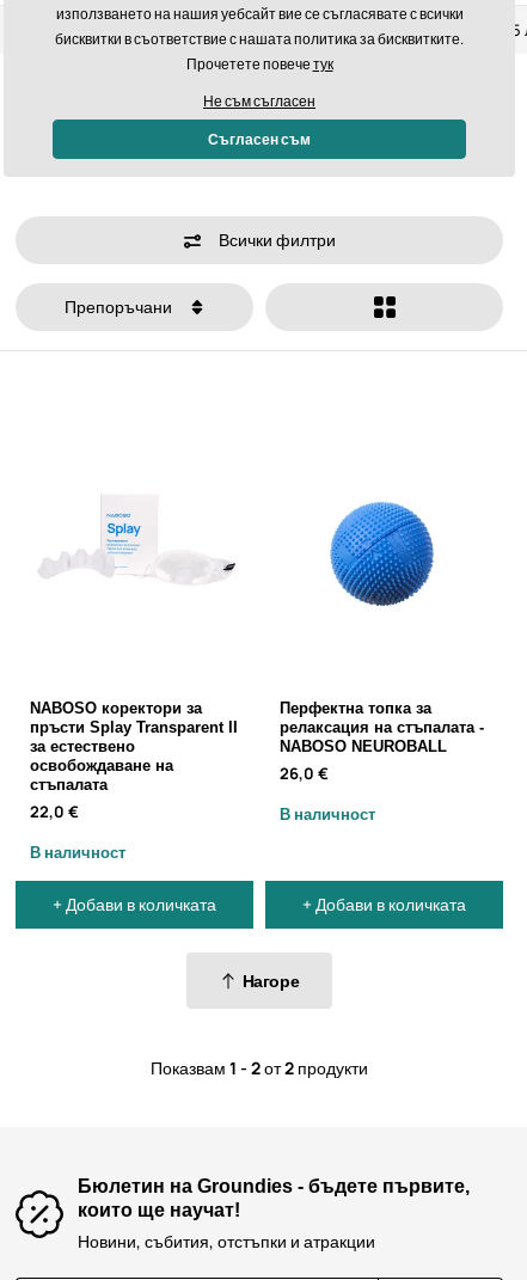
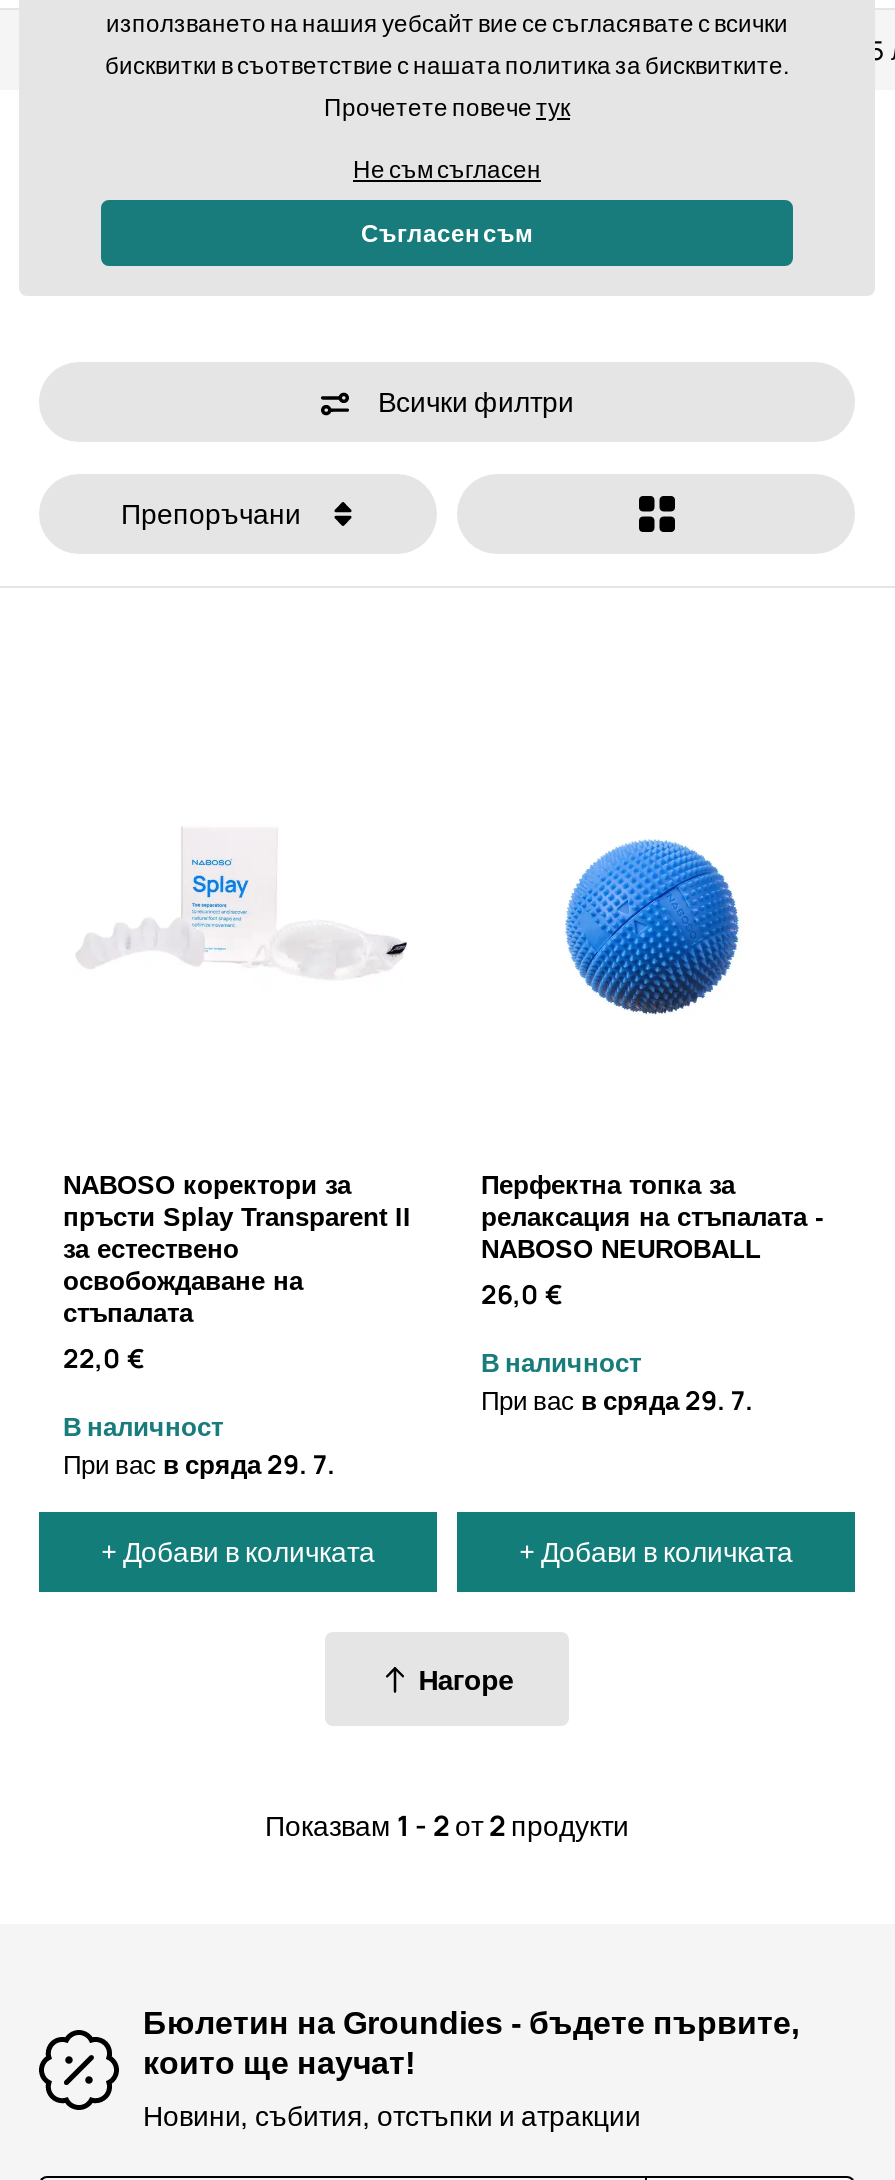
+ При вас в сряда29. 7.

+ При вас в сряда29. 7.
